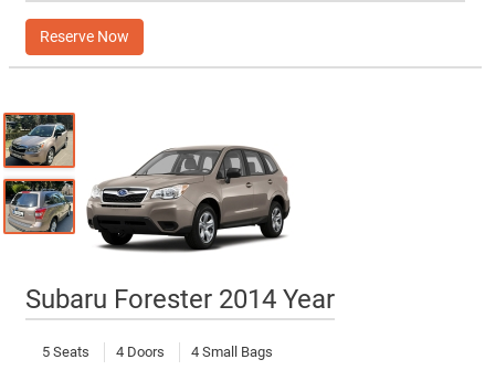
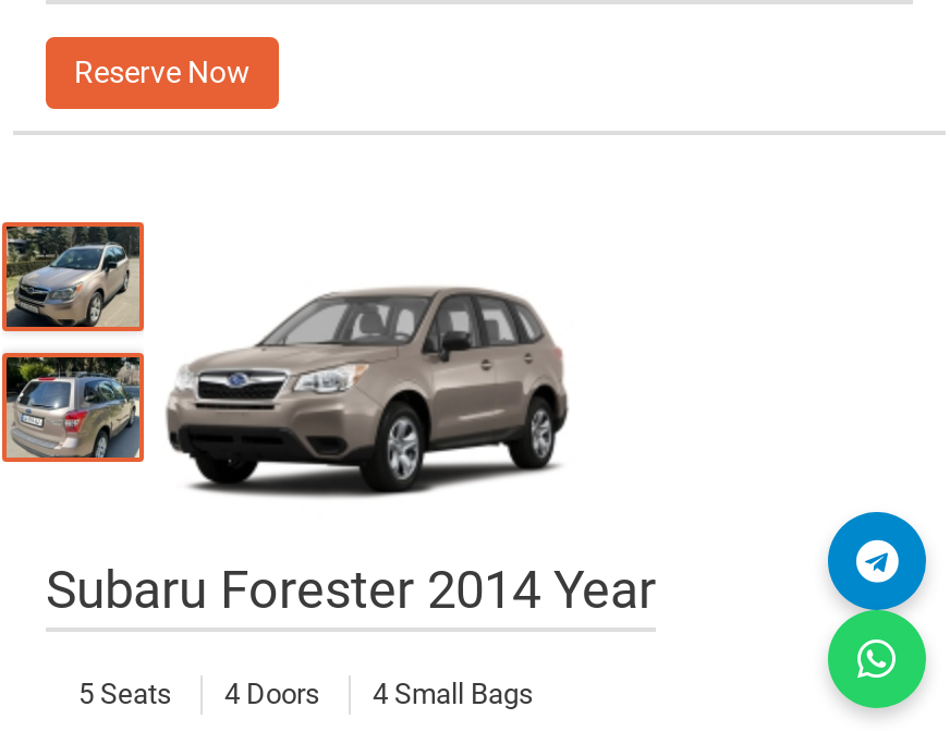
+ [image]
